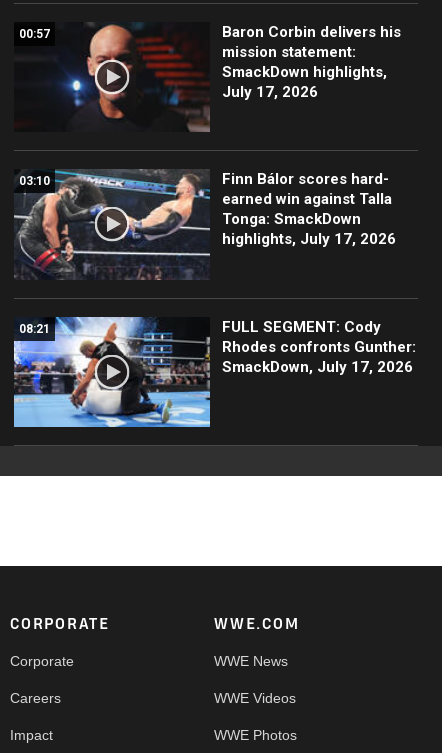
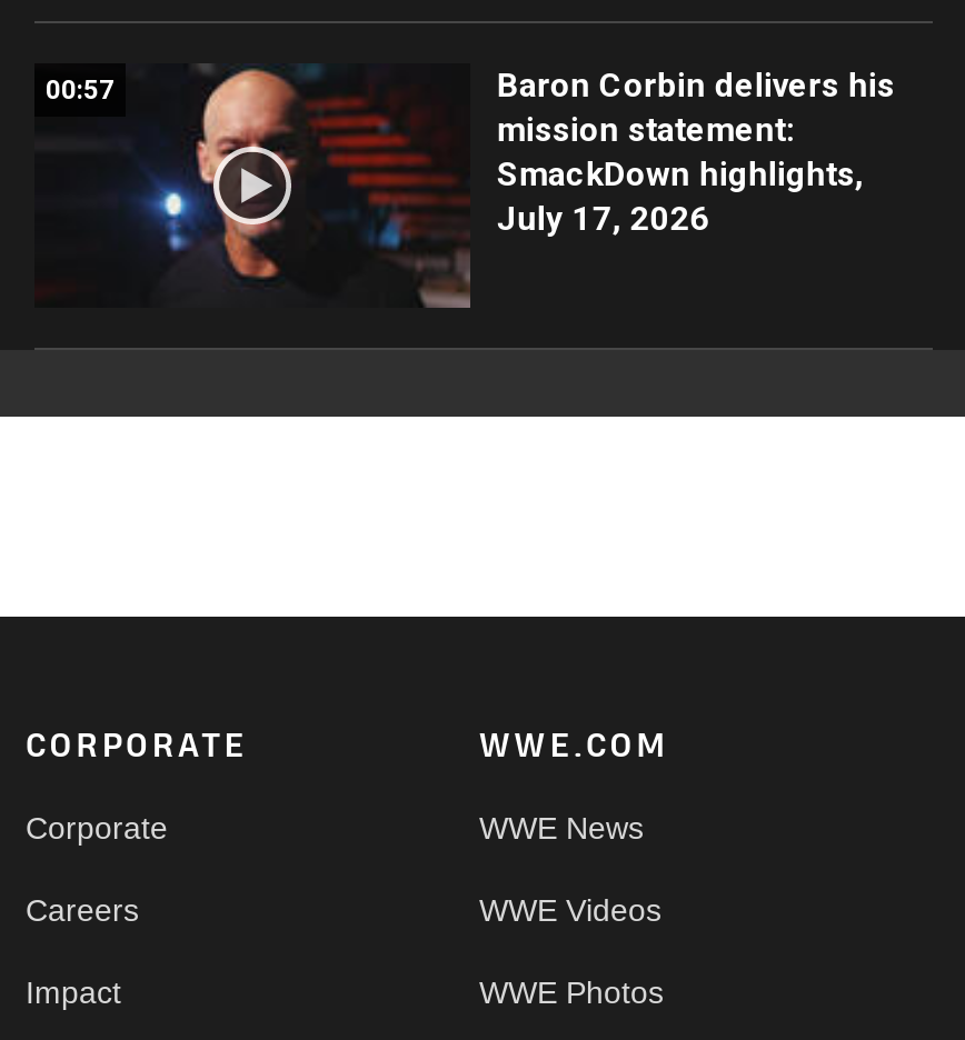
- [image]
- 03:10
- Finn Bálor scores hard-
- earned win against Talla
- Tonga: SmackDown
- highlights, July 17, 2026

- [image]
- 08:21
- FULL SEGMENT: Cody
- Rhodes confronts Gunther:
- SmackDown, July 17, 2026
